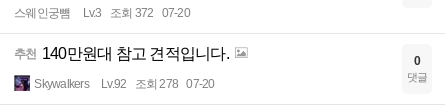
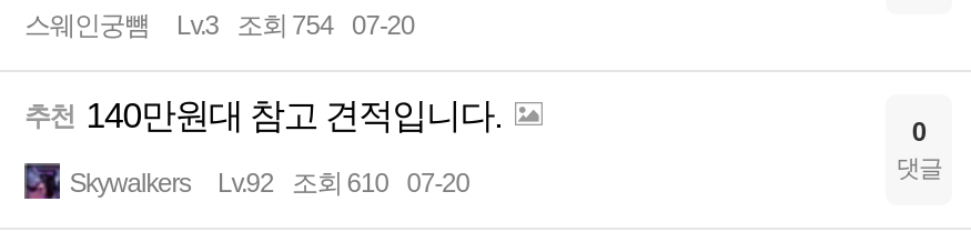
- 스웨인궁뻄 Lv.3 조회 372 07-20
+ 스웨인궁뻄 Lv.3 조회 754 07-20

- Skywalkers Lv.92 조회 278 07-20
+ Skywalkers Lv.92 조회 610 07-20
